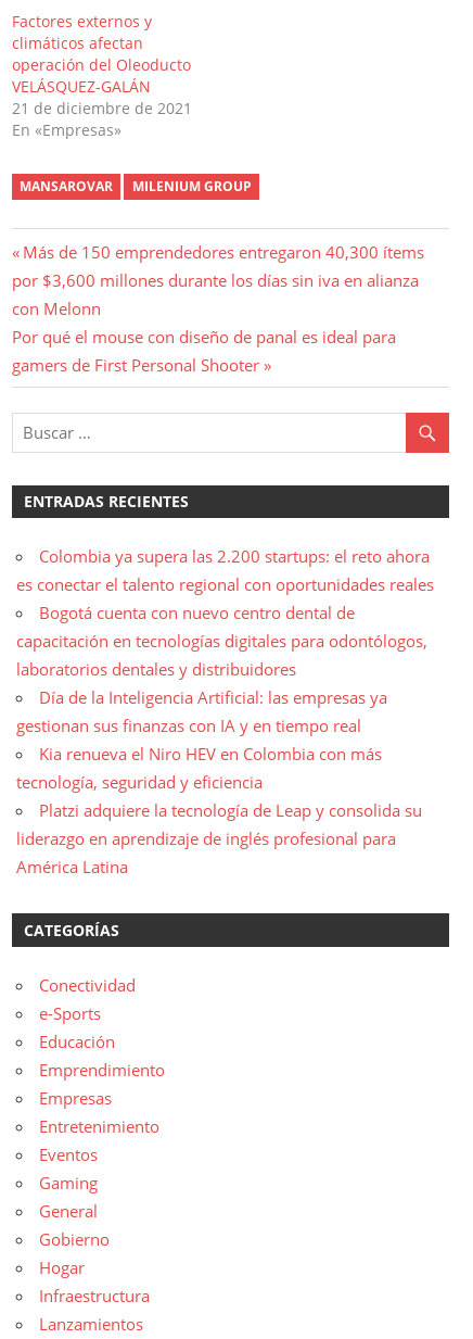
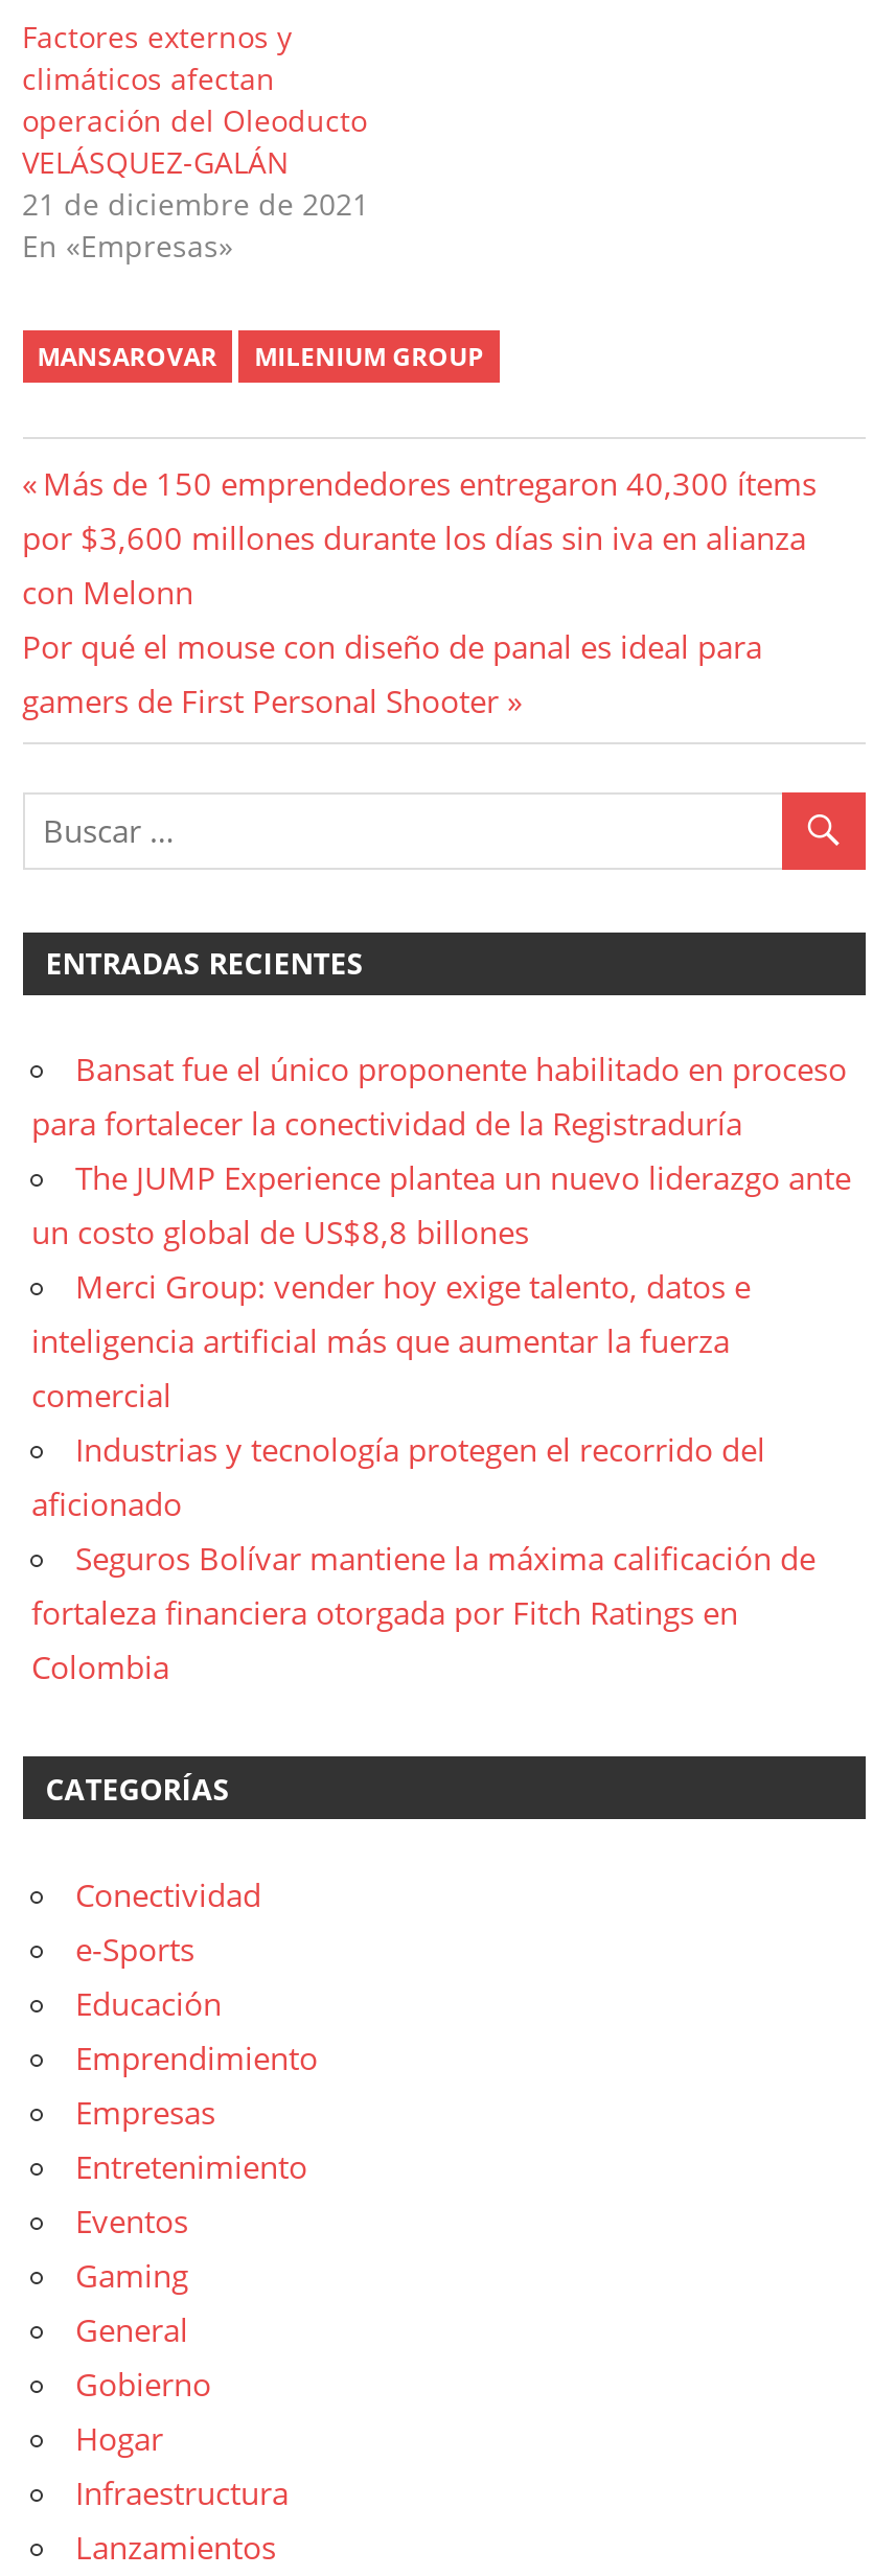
- Colombia ya supera las 2.200 startups: el reto ahora
- es conectar el talento regional con oportunidades reales
- Bogotá cuenta con nuevo centro dental de
- capacitación en tecnologías digitales para odontólogos,
- laboratorios dentales y distribuidores
- Día de la Inteligencia Artificial: las empresas ya
- gestionan sus finanzas con IA y en tiempo real
- Kia renueva el Niro HEV en Colombia con más
- tecnología, seguridad y eficiencia
- Platzi adquiere la tecnología de Leap y consolida su
- liderazgo en aprendizaje de inglés profesional para
- América Latina
+ Bansat fue el único proponente habilitado en proceso
+ para fortalecer la conectividad de la Registraduría
+ The JUMP Experience plantea un nuevo liderazgo ante
+ un costo global de US$8,8 billones
+ Merci Group: vender hoy exige talento, datos e
+ inteligencia artificial más que aumentar la fuerza
+ comercial
+ Industrias y tecnología protegen el recorrido del
+ aficionado
+ Seguros Bolívar mantiene la máxima calificación de
+ fortaleza financiera otorgada por Fitch Ratings en
+ Colombia
